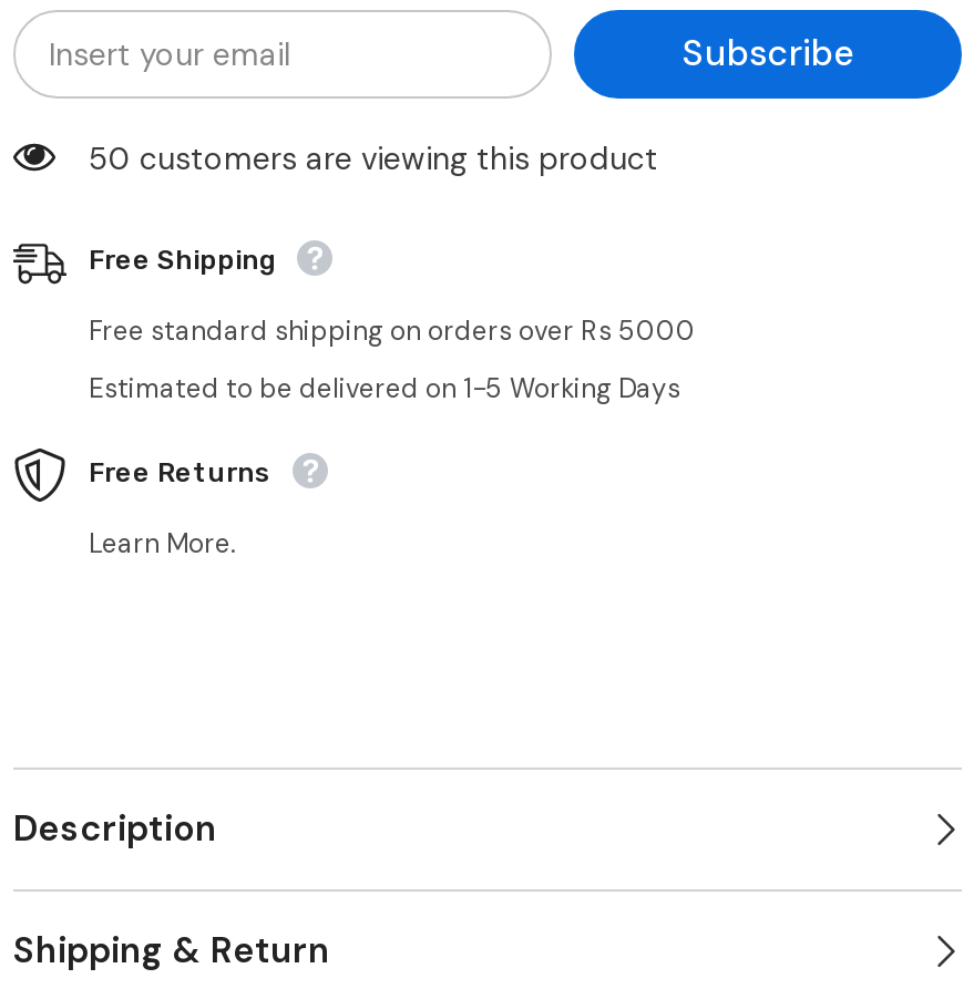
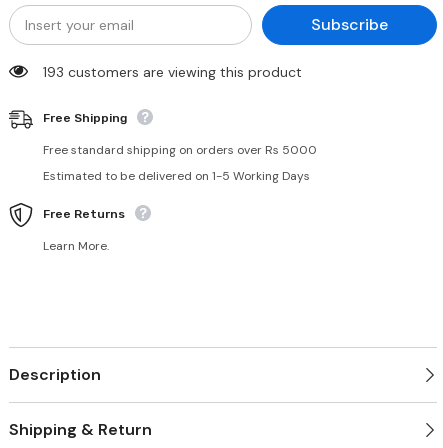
- 50 customers are viewing this product
+ 193 customers are viewing this product
